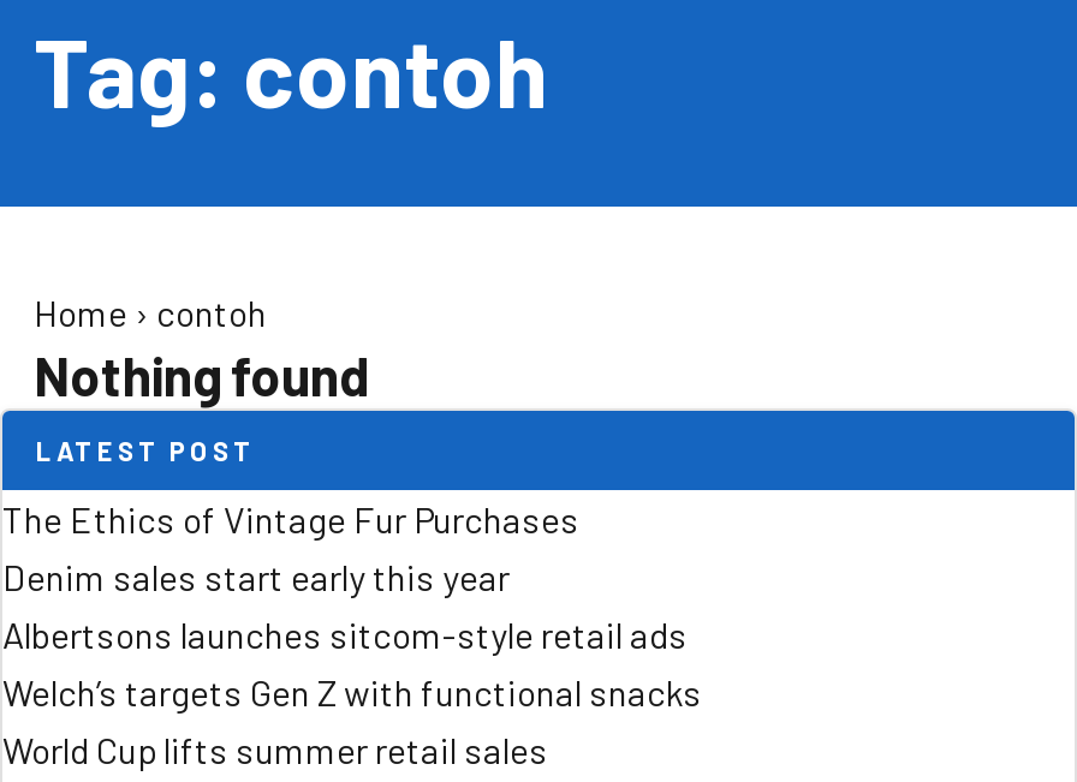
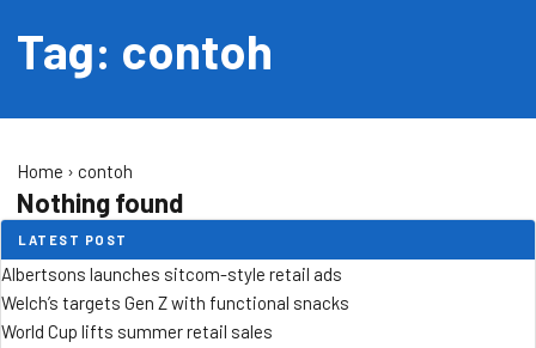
- The Ethics of Vintage Fur Purchases
- Denim sales start early this year
